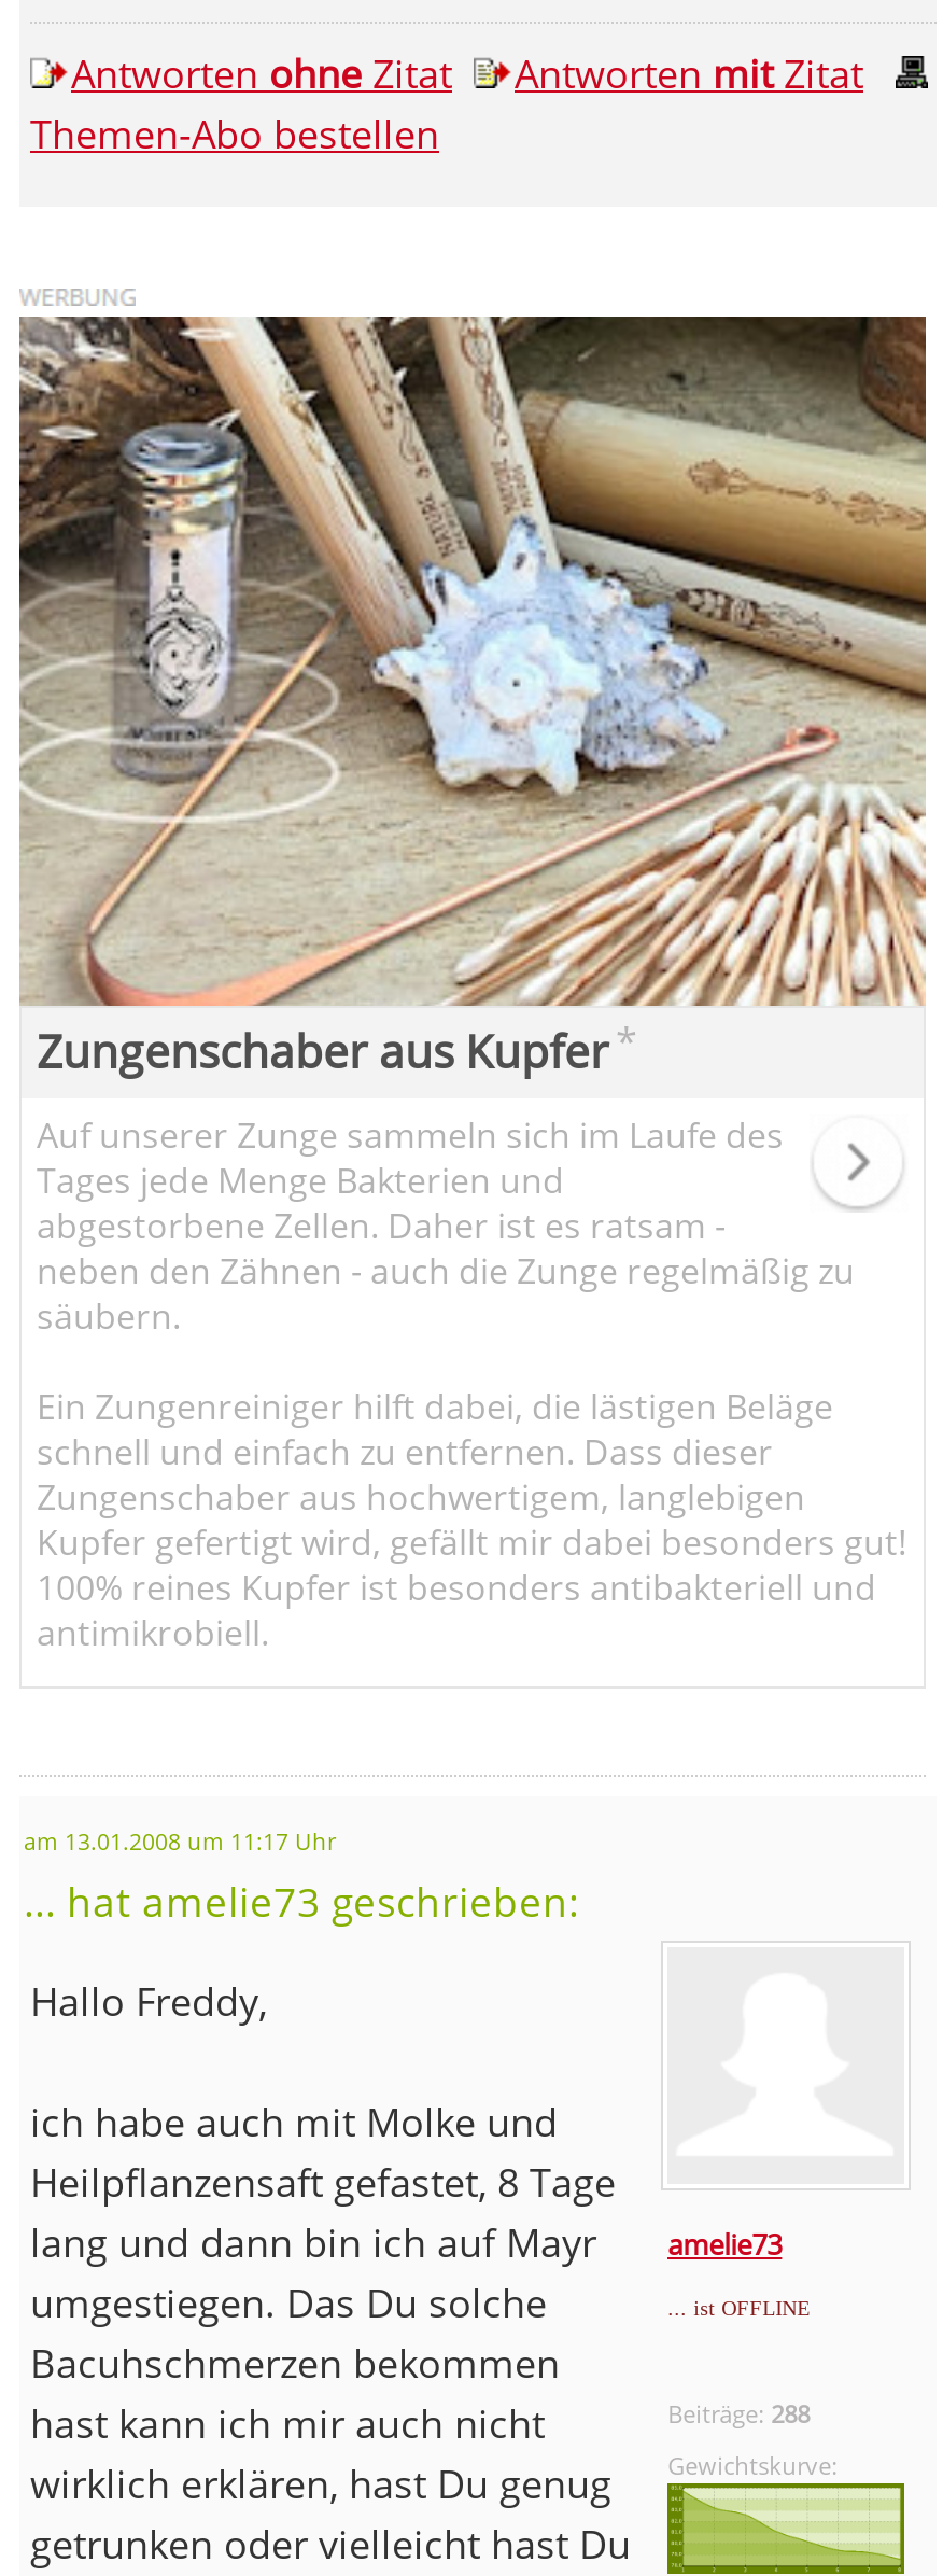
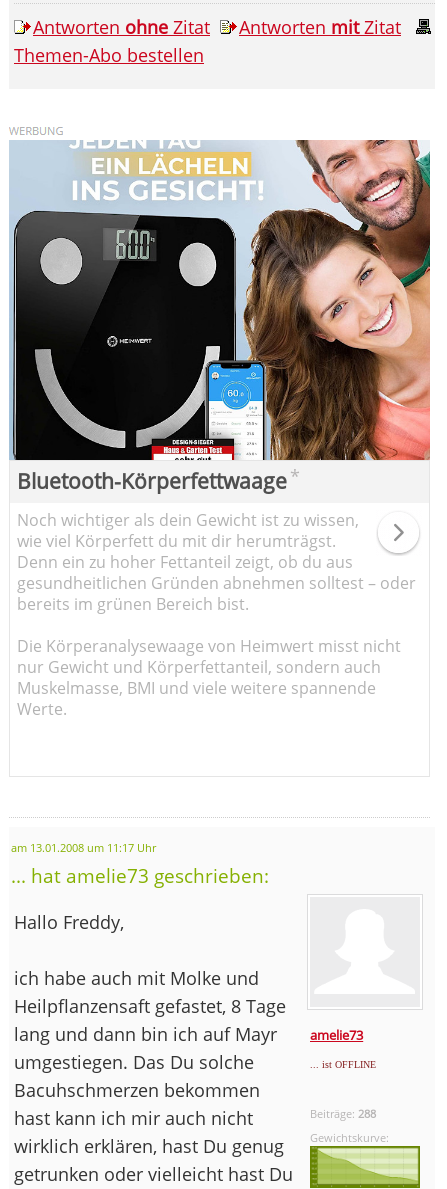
- [image]
- Zungenschaber aus Kupfer *
+ [image]
+ Bluetooth-Körperfettwaage *

- Auf unserer Zunge sammeln sich im Laufe des
- Tages jede Menge Bakterien und
- abgestorbene Zellen. Daher ist es ratsam -
- neben den Zähnen - auch die Zunge regelmäßig zu
- säubern.
+ Noch wichtiger als dein Gewicht ist zu wissen,
+ wie viel Körperfett du mit dir herumträgst.
+ Denn ein zu hoher Fettanteil zeigt, ob du aus
+ gesundheitlichen Gründen abnehmen solltest – oder
+ bereits im grünen Bereich bist.

- Ein Zungenreiniger hilft dabei, die lästigen Beläge
- schnell und einfach zu entfernen. Dass dieser
- Zungenschaber aus hochwertigem, langlebigen
- Kupfer gefertigt wird, gefällt mir dabei besonders gut!
- 100% reines Kupfer ist besonders antibakteriell und
- antimikrobiell.
+ Die Körperanalysewaage von Heimwert misst nicht
+ nur Gewicht und Körperfettanteil, sondern auch
+ Muskelmasse, BMI und viele weitere spannende
+ Werte.
